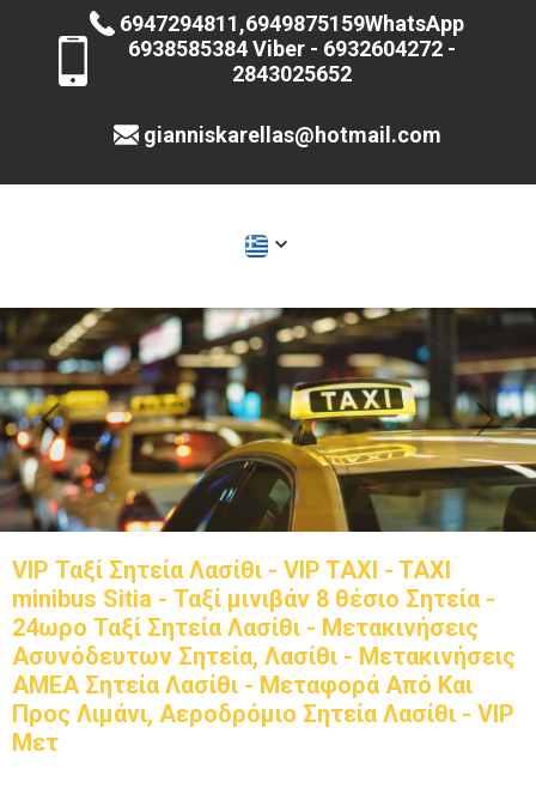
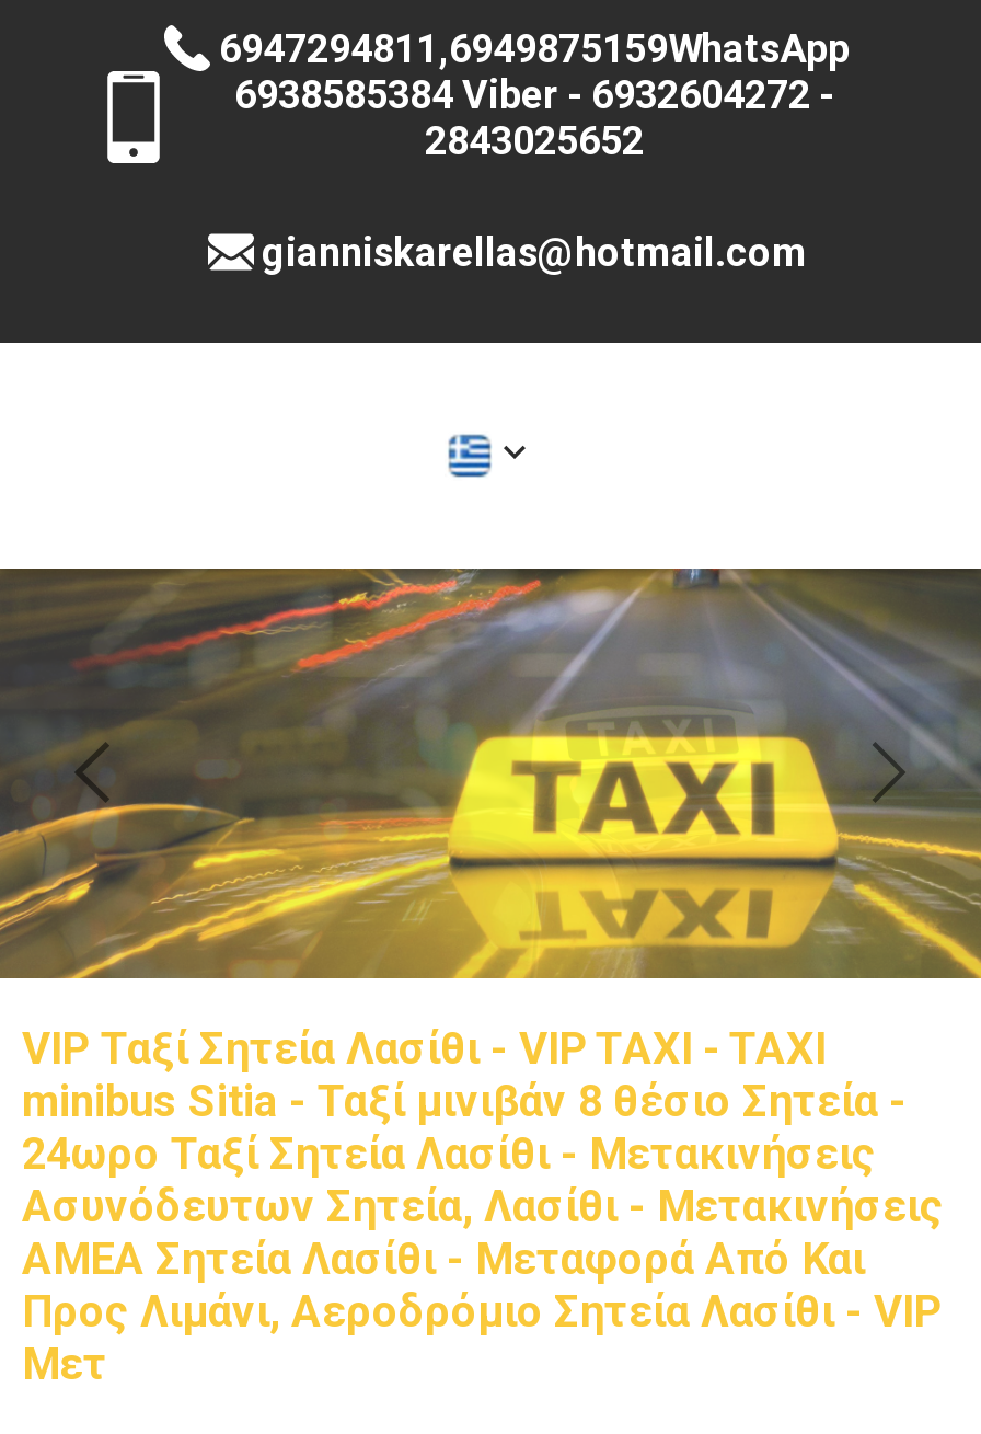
- [image]
+ [image]
